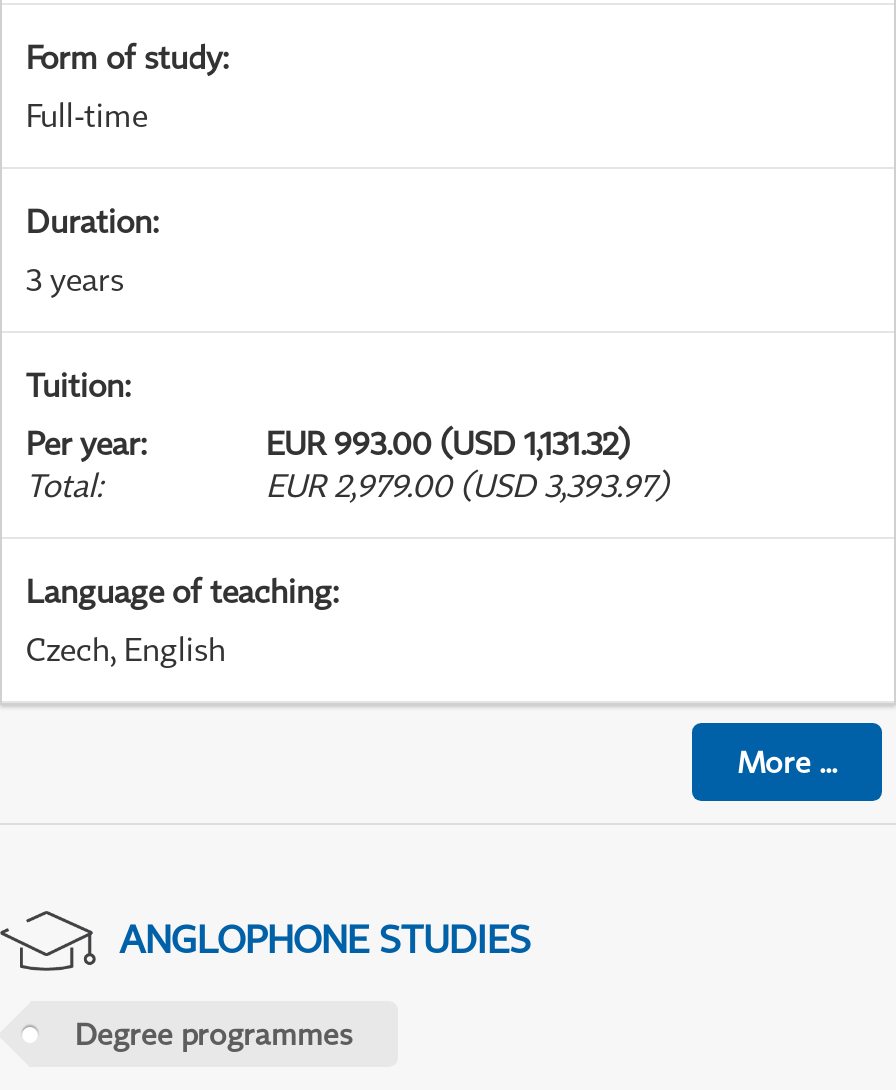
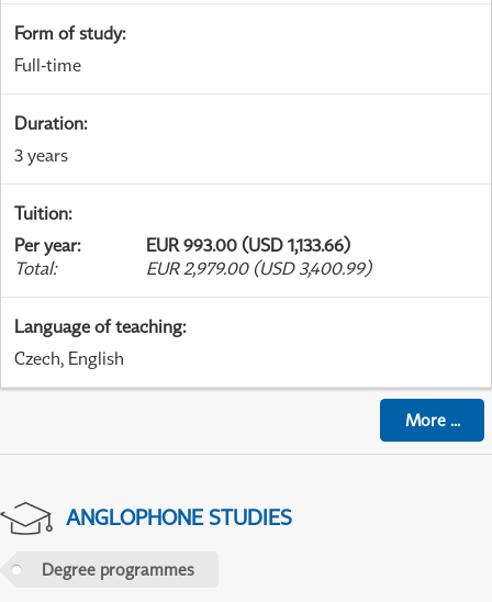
- EUR 993.00 (USD 1,131.32)
+ EUR 993.00 (USD 1,133.66)

- EUR 2,979.00 (USD 3,393.97)
+ EUR 2,979.00 (USD 3,400.99)
